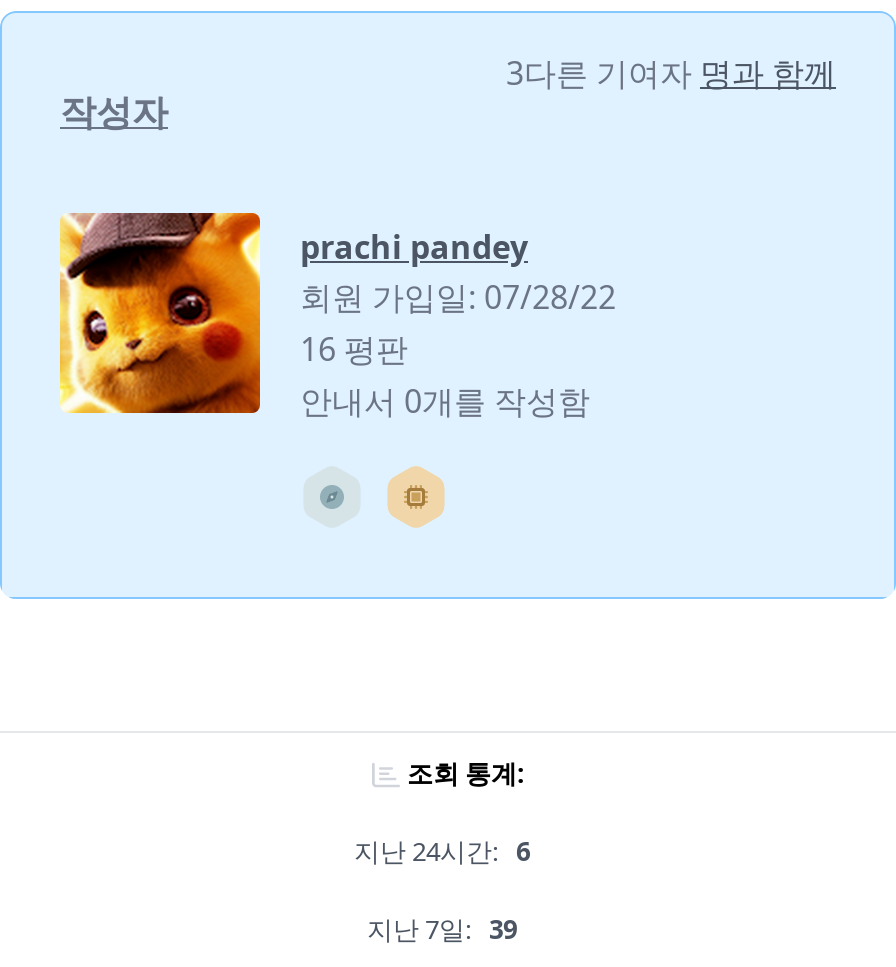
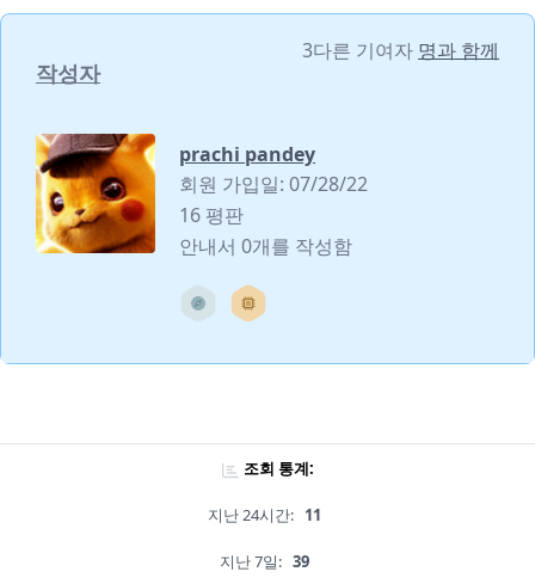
- 지난 24시간: 6
+ 지난 24시간: 11
